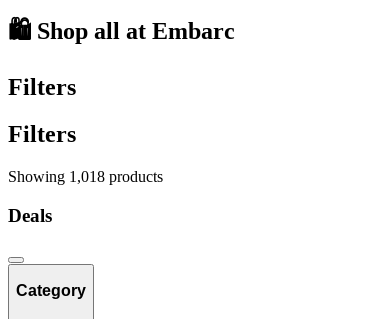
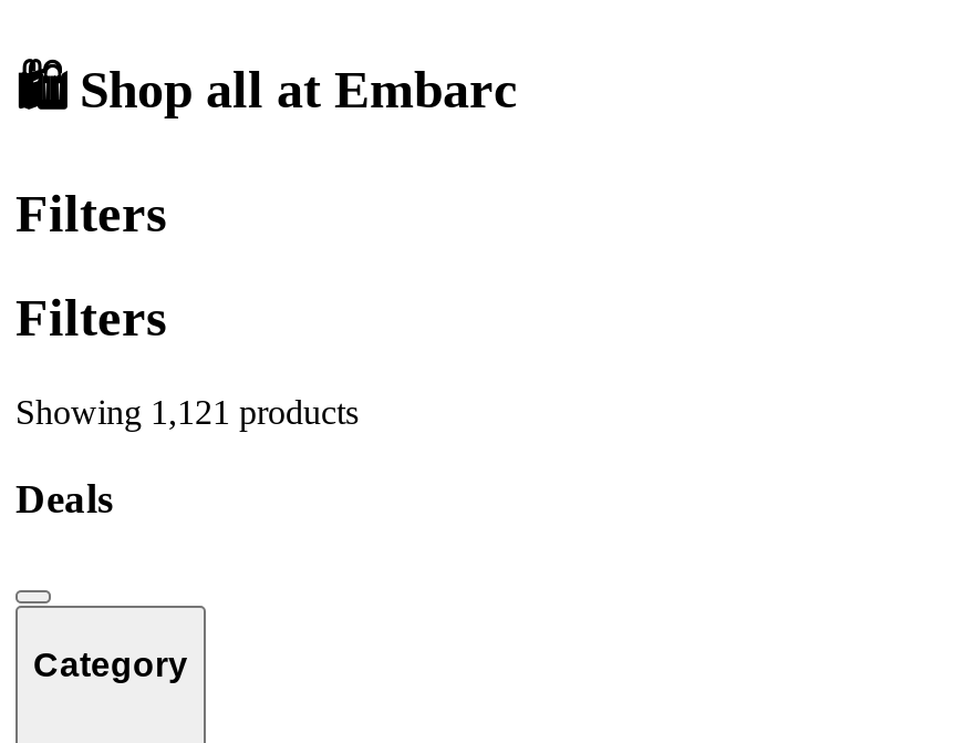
- Showing 1,018 products
+ Showing 1,121 products
